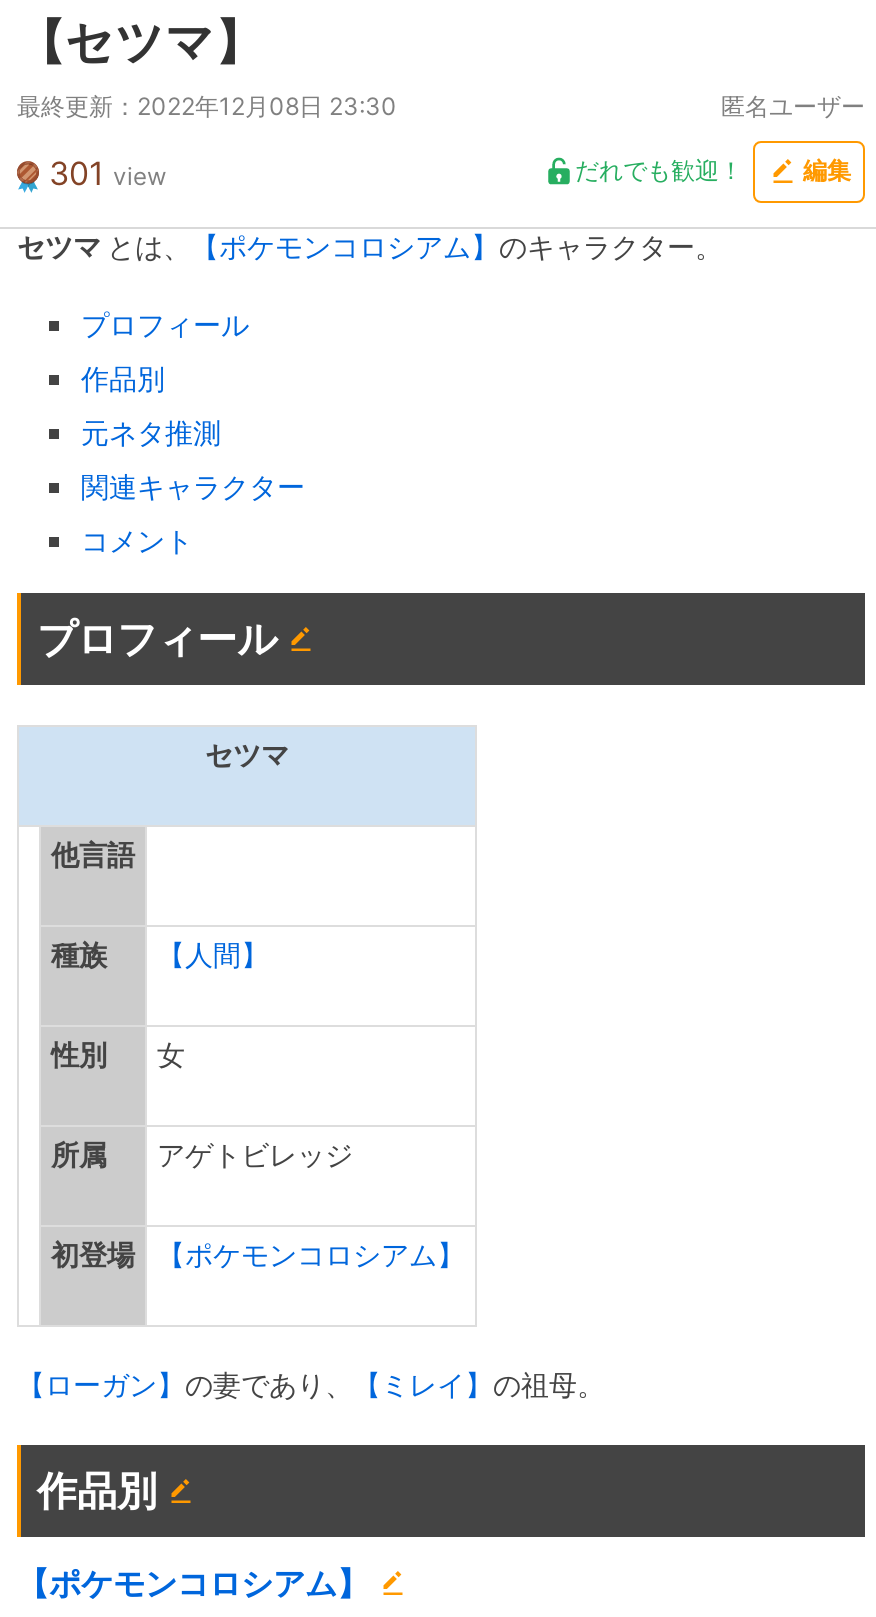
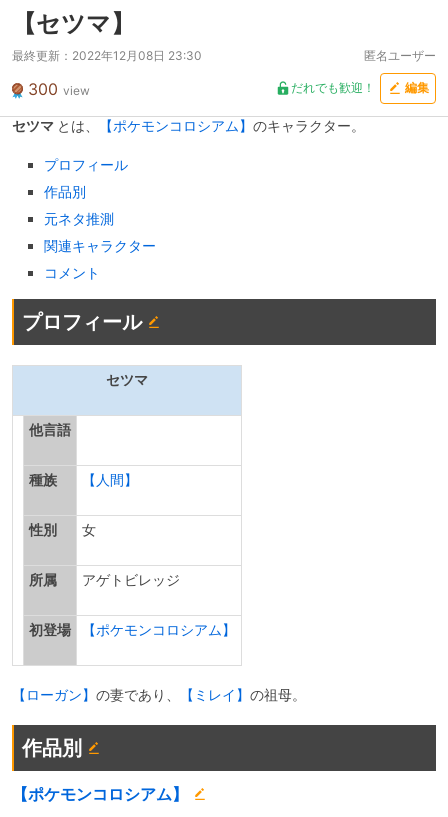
- 301 view
+ 300 view
